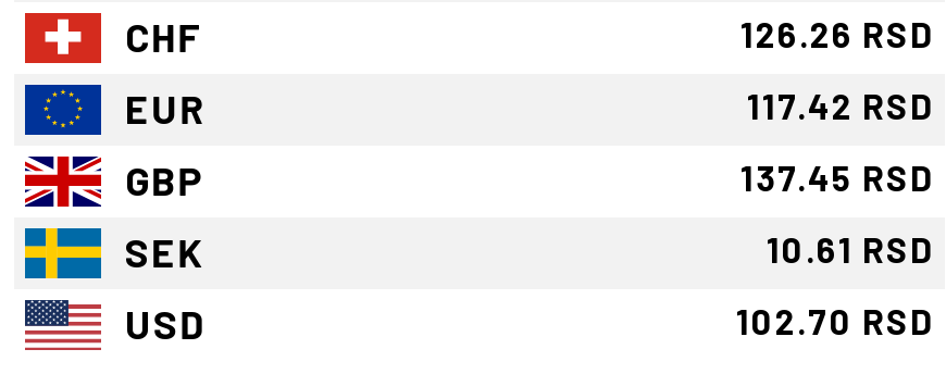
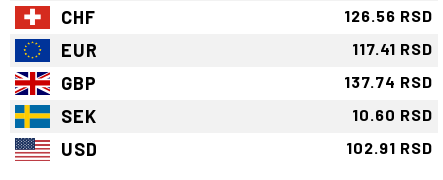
- 126.26 RSD
+ 126.56 RSD

- 117.42 RSD
+ 117.41 RSD

- 137.45 RSD
+ 137.74 RSD

- 10.61 RSD
+ 10.60 RSD

- 102.70 RSD
+ 102.91 RSD
